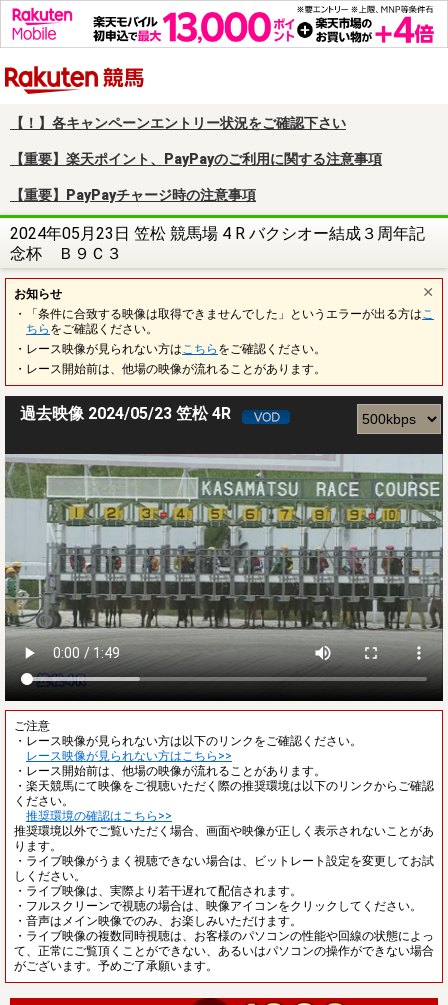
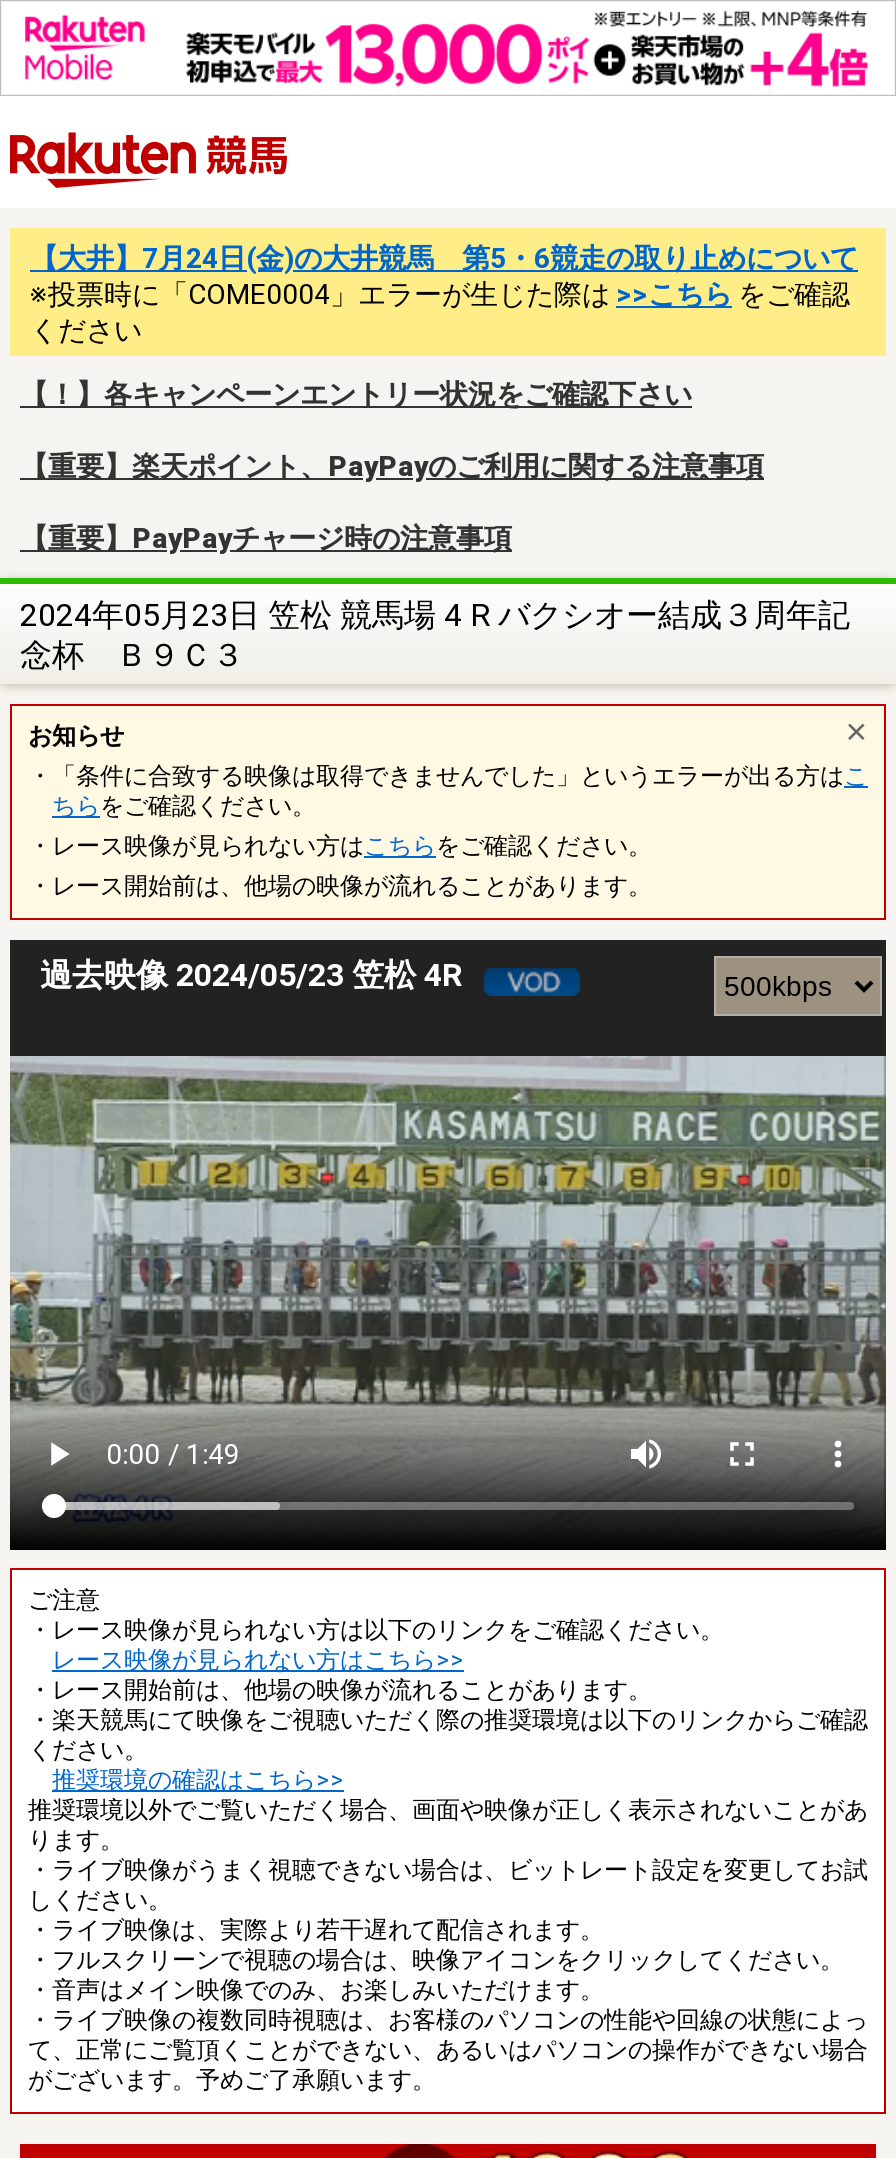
+ 【大井】7月24日(金)の大井競馬 第5・6競走の取り止めについて
+ ※投票時に「COME0004」エラーが生じた際は>>こちらをご確認
+ ください
